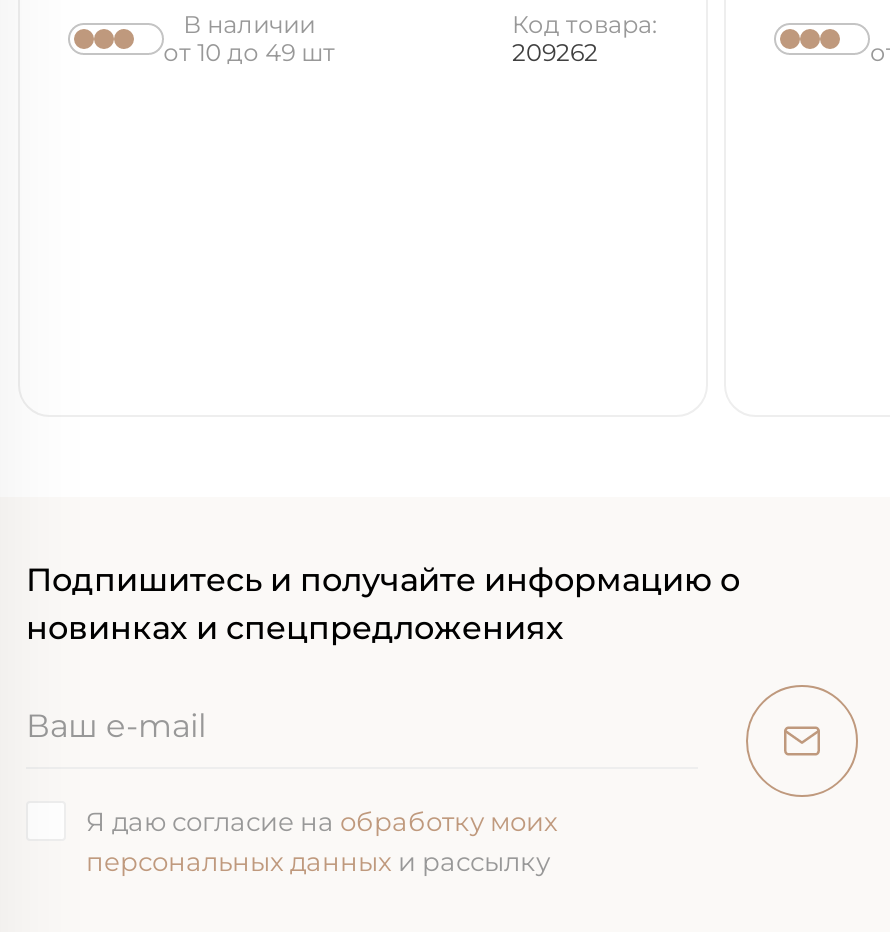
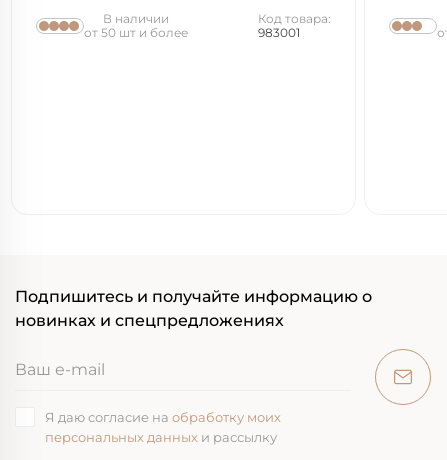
- от 10 до 49 шт
+ от 50 шт и более

- 209262
+ 983001
